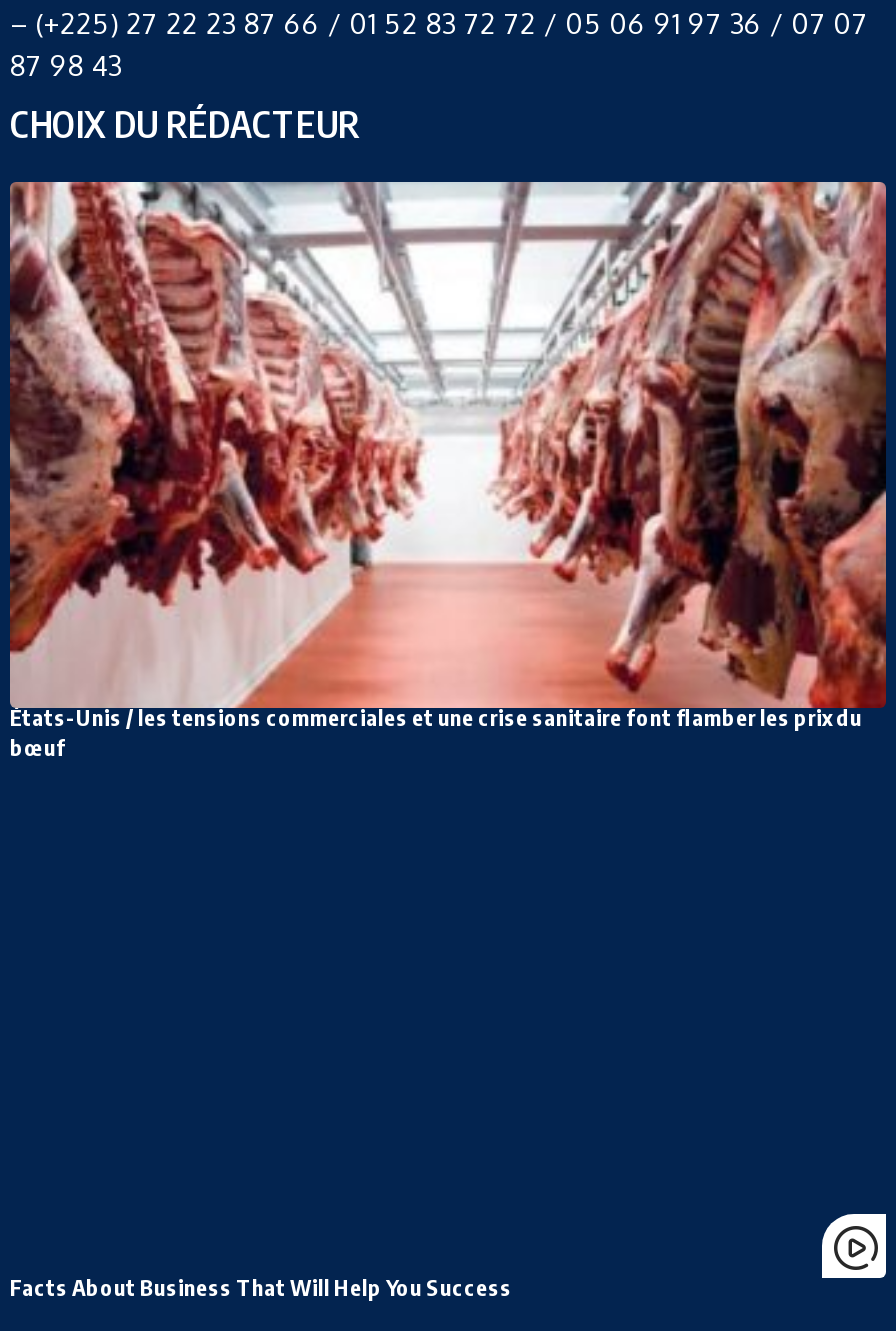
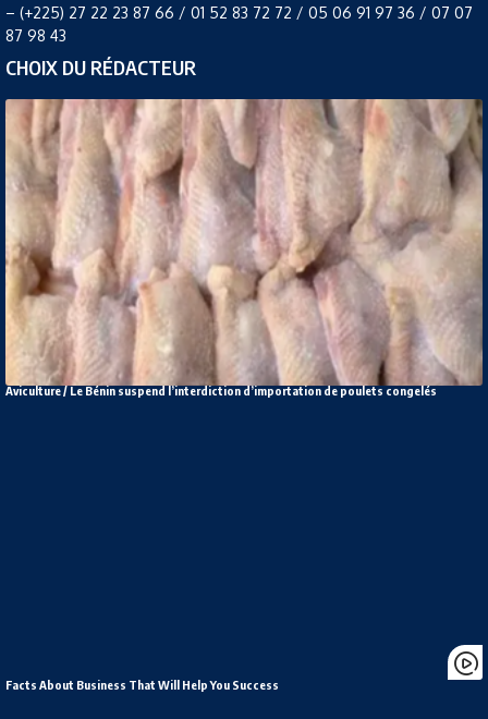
- [image]
- États-Unis / les tensions commerciales et une crise sanitaire font flamber les prix du
- bœuf
+ [image]
+ Aviculture / Le Bénin suspend l’interdiction d’importation de poulets congelés
